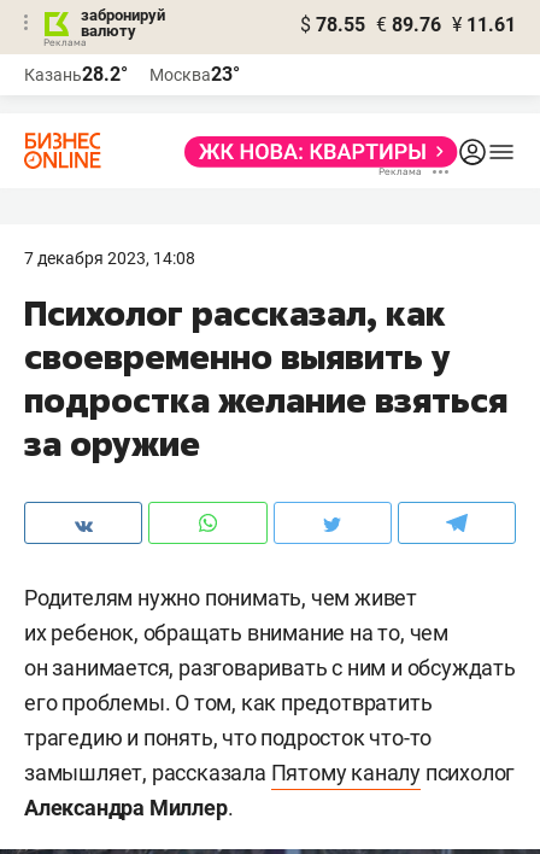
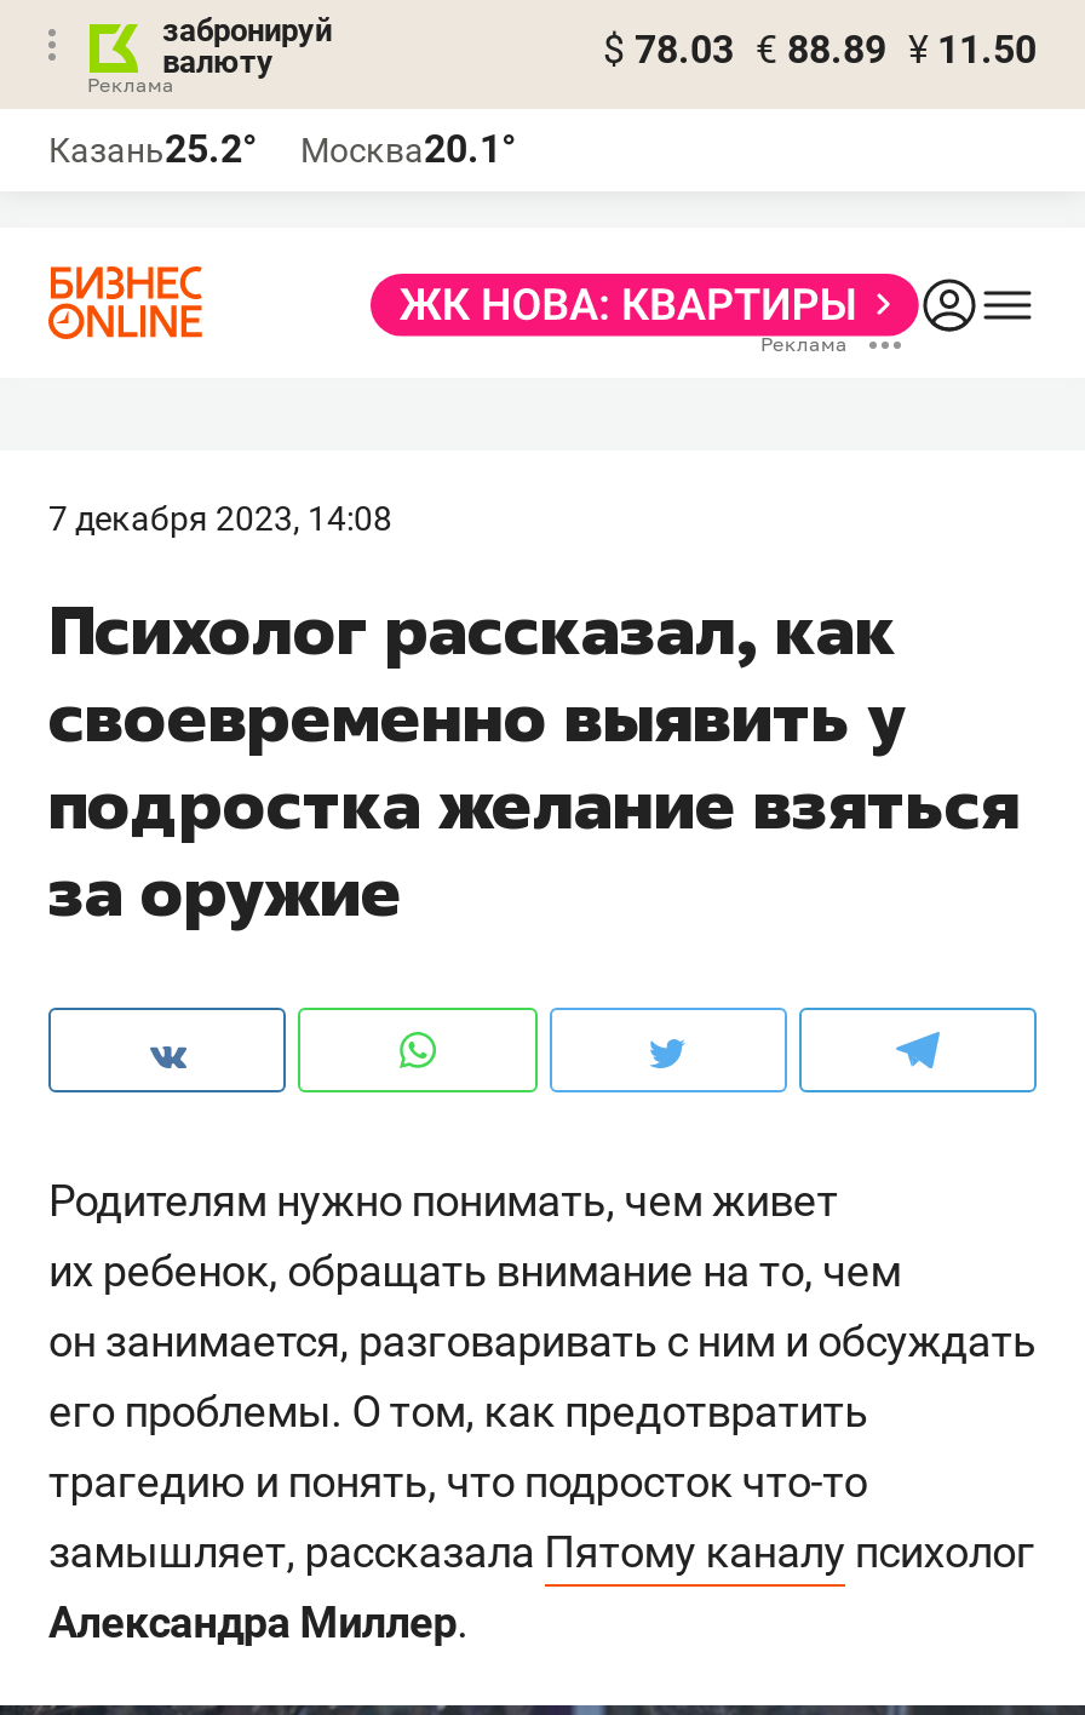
- $ 78.55 € 89.76 ¥ 11.61
+ $ 78.03 € 88.89 ¥ 11.50

- Казань28.2°
+ Казань25.2°

- Москва23°
+ Москва20.1°
